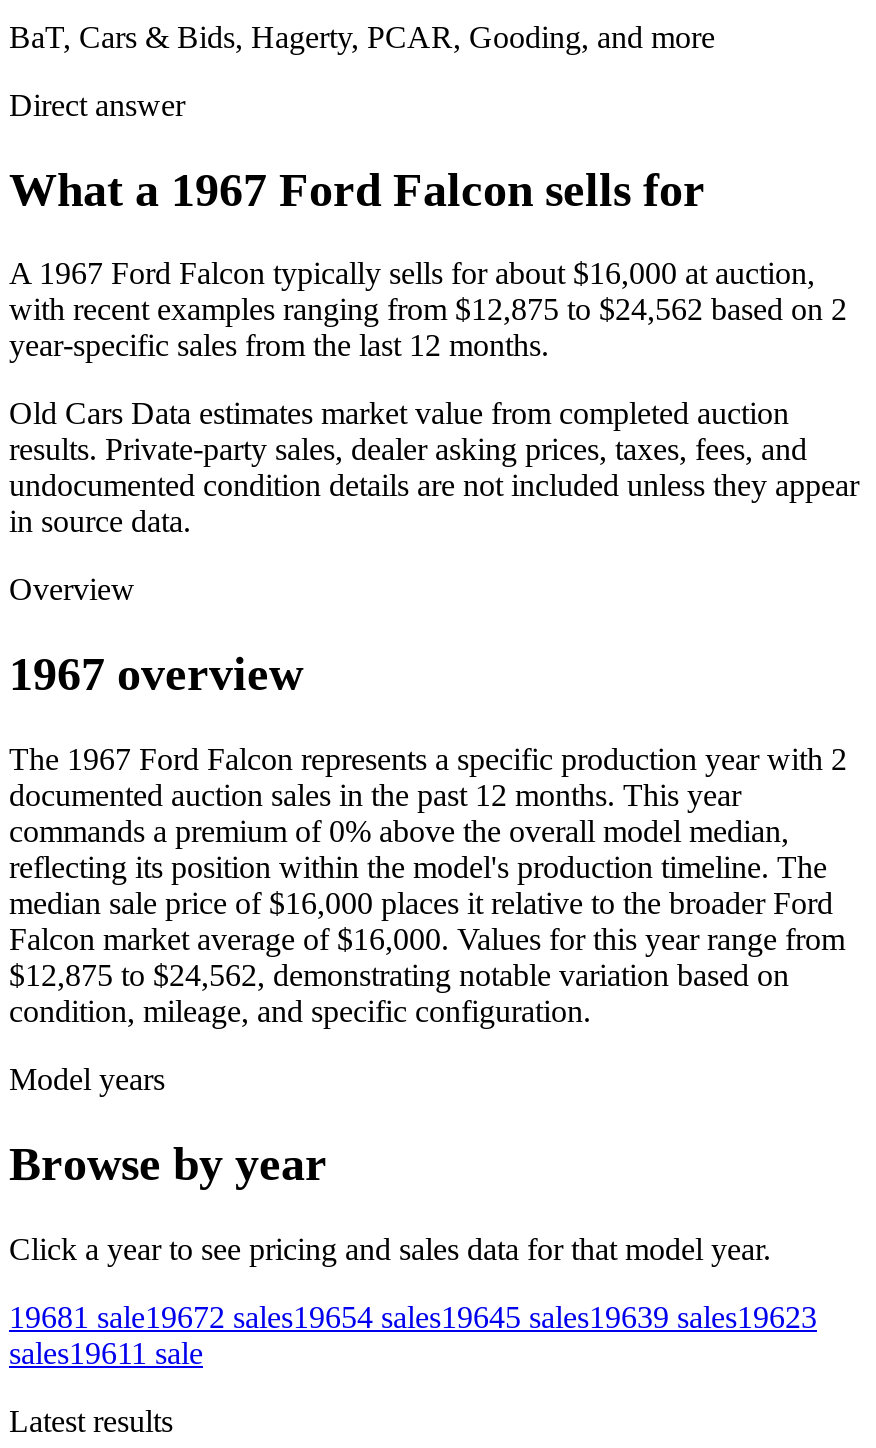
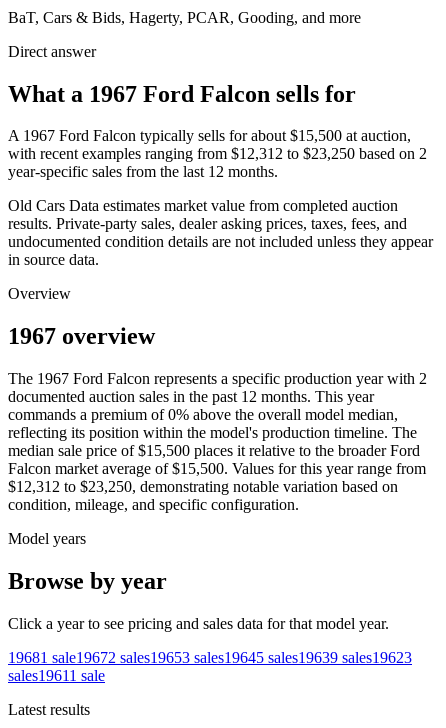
- A 1967 Ford Falcon typically sells for about $16,000 at auction,
+ A 1967 Ford Falcon typically sells for about $15,500 at auction,

- with recent examples ranging from $12,875 to $24,562 based on 2
+ with recent examples ranging from $12,312 to $23,250 based on 2

- median sale price of $16,000 places it relative to the broader Ford
+ median sale price of $15,500 places it relative to the broader Ford

- Falcon market average of $16,000. Values for this year range from
+ Falcon market average of $15,500. Values for this year range from

- $12,875 to $24,562, demonstrating notable variation based on
+ $12,312 to $23,250, demonstrating notable variation based on

- 19681 sale19672 sales19654 sales19645 sales19639 sales19623
+ 19681 sale19672 sales19653 sales19645 sales19639 sales19623
